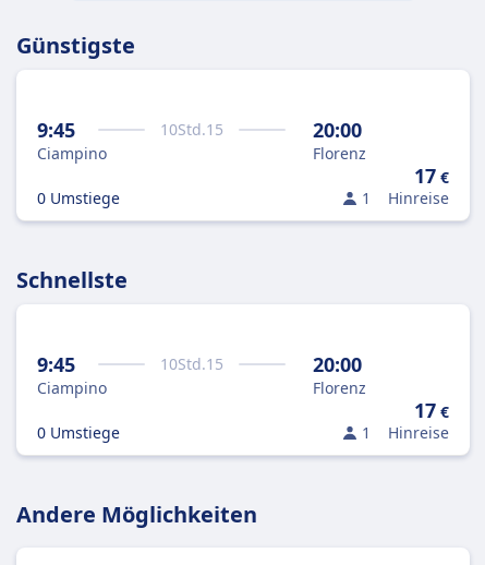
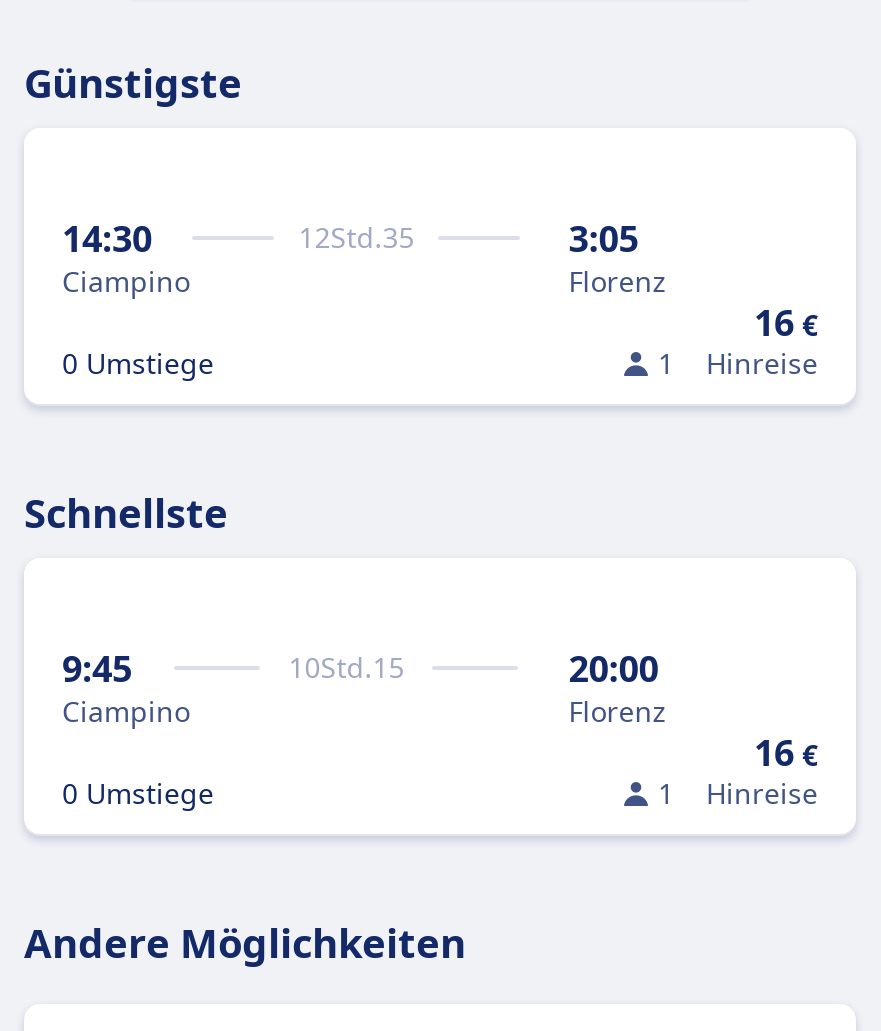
- 9:45
+ 14:30

- 10Std.15
+ 12Std.35

- 20:00
+ 3:05

- 17 €
+ 16 €

- 17 €
+ 16 €
